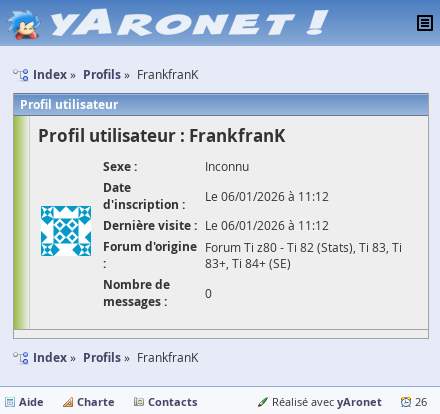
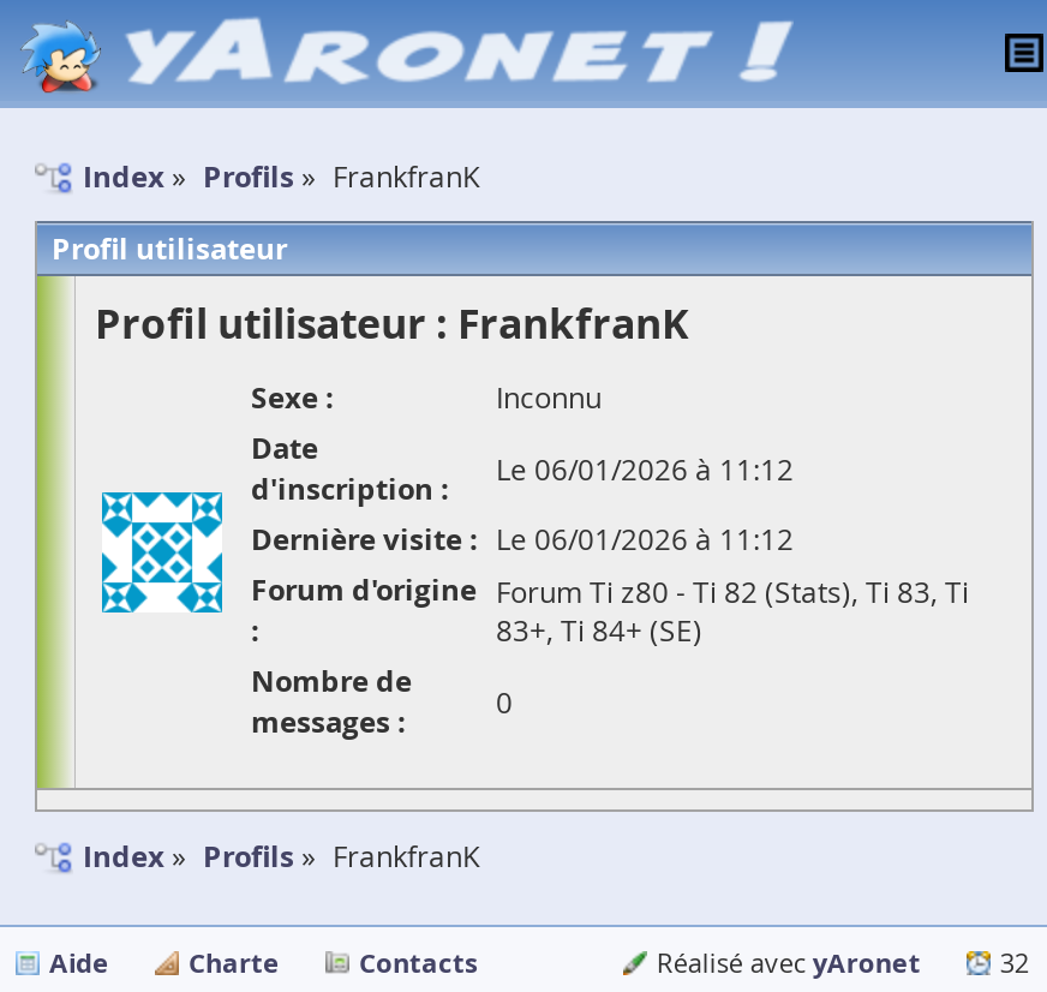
- 26
+ 32
